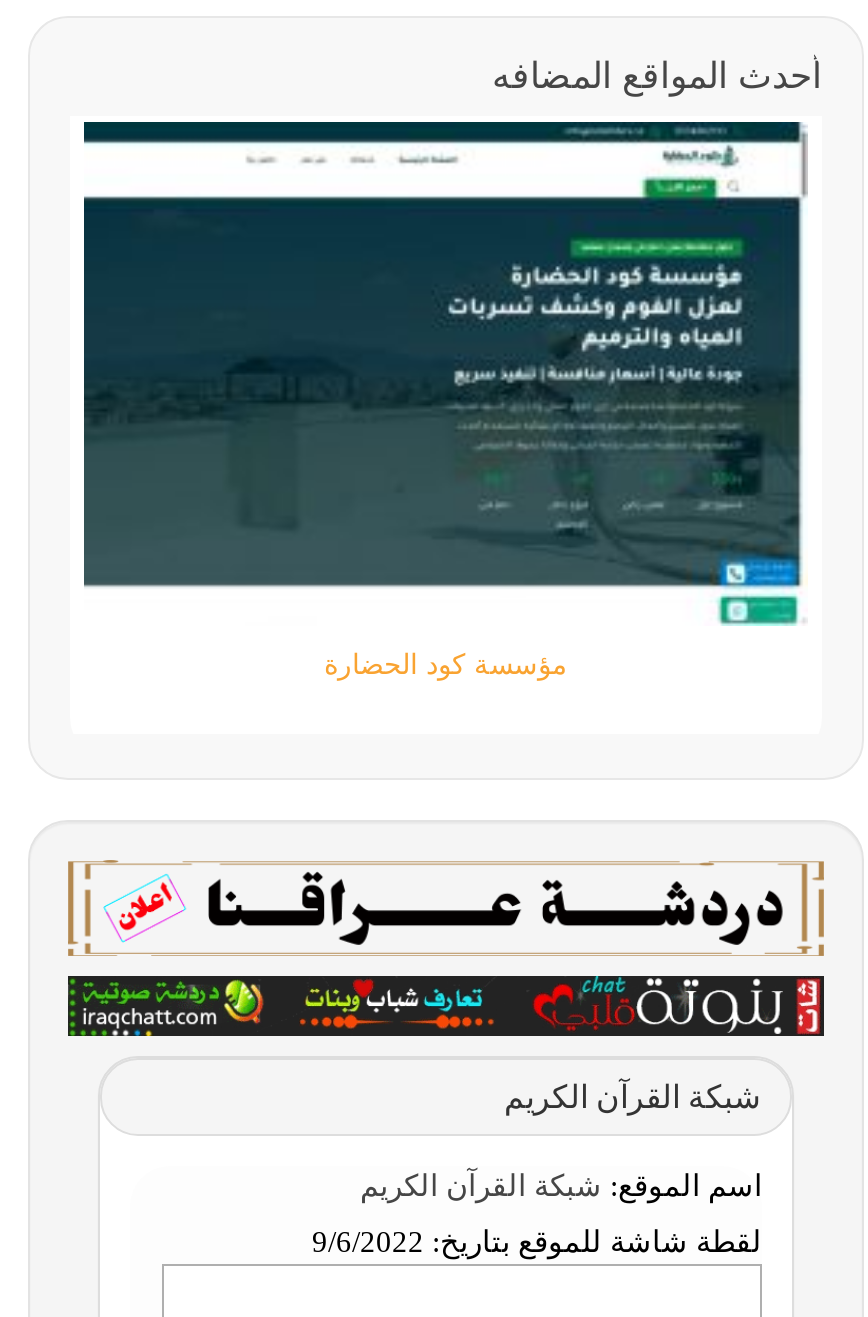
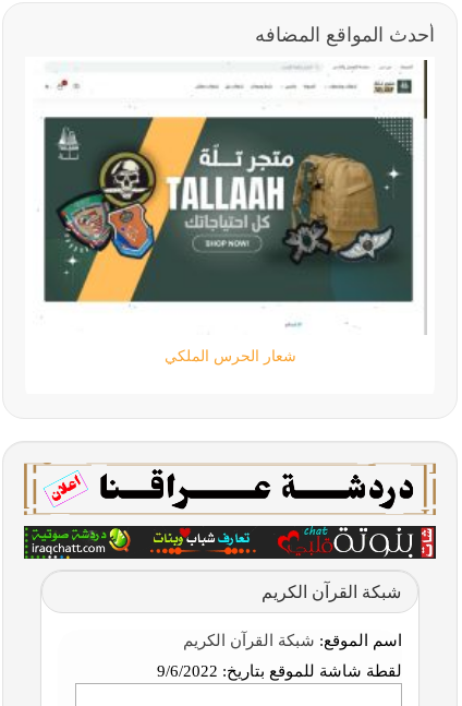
- [image]
- مؤسسة كود الحضارة
+ [image]
+ شعار الحرس الملكي
